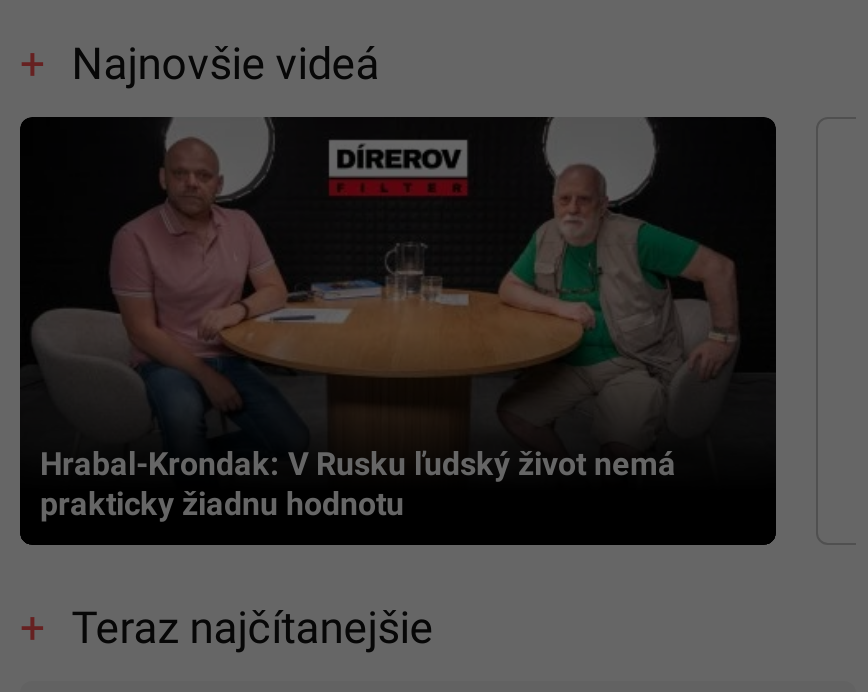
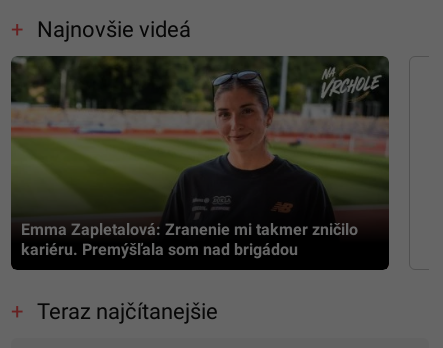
- [image]
- Hrabal-Krondak: V Rusku ľudský život nemá
- prakticky žiadnu hodnotu
+ [image]
+ Emma Zapletalová: Zranenie mi takmer zničilo
+ kariéru. Premýšľala som nad brigádou
